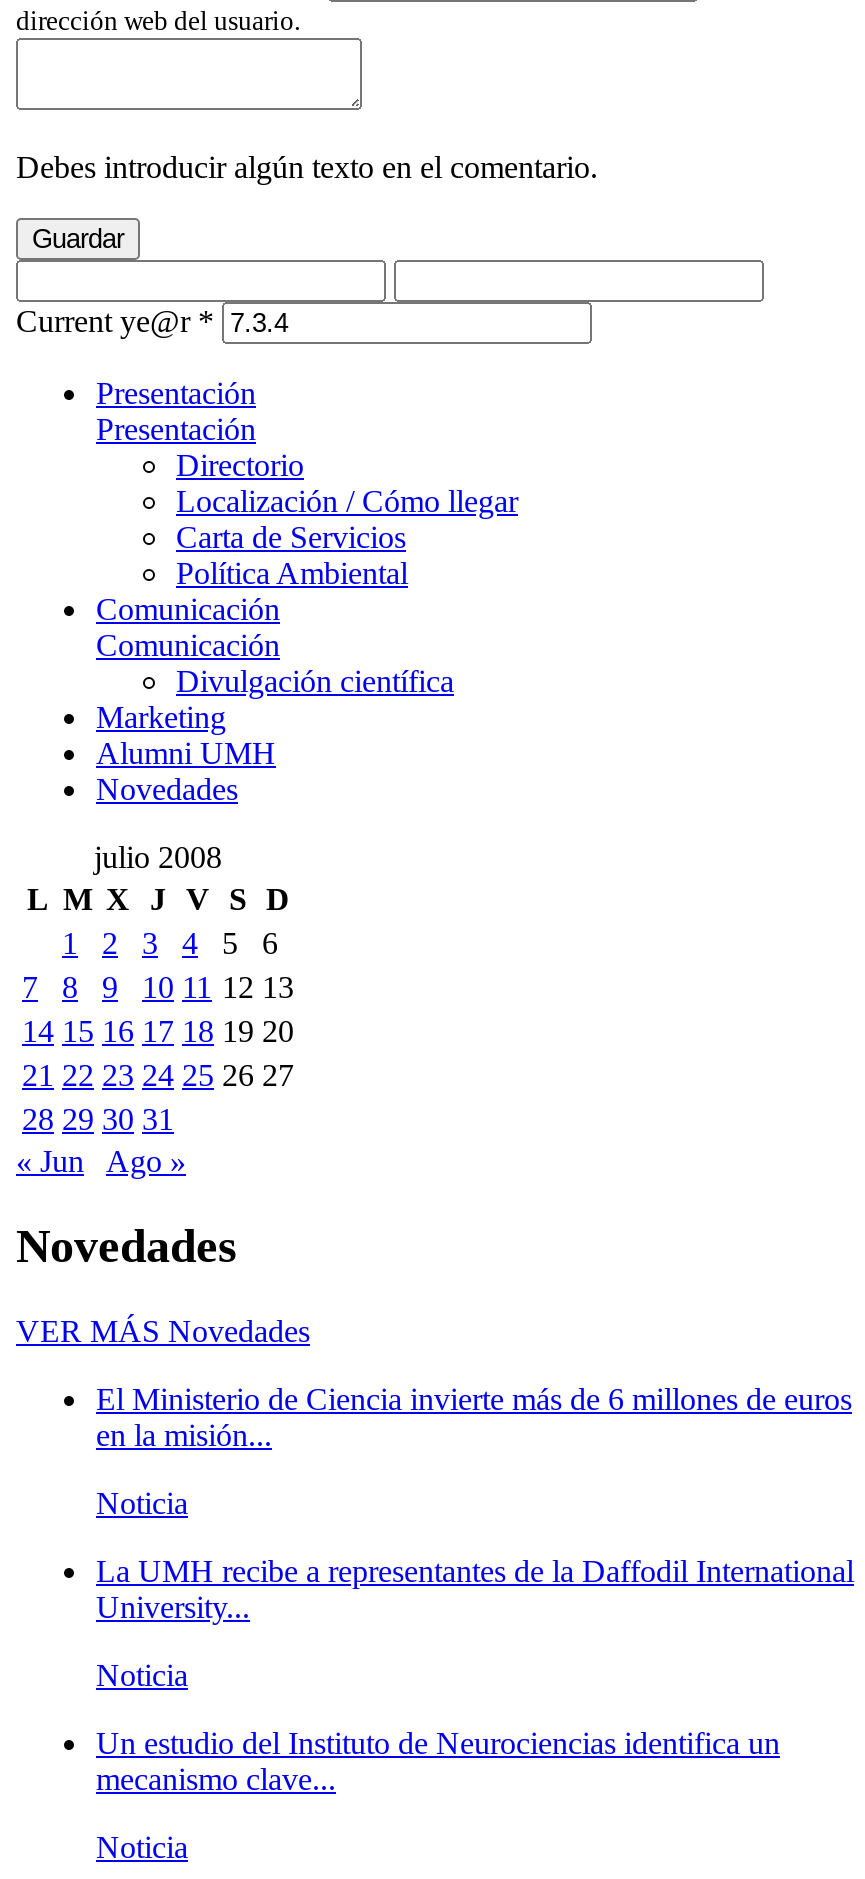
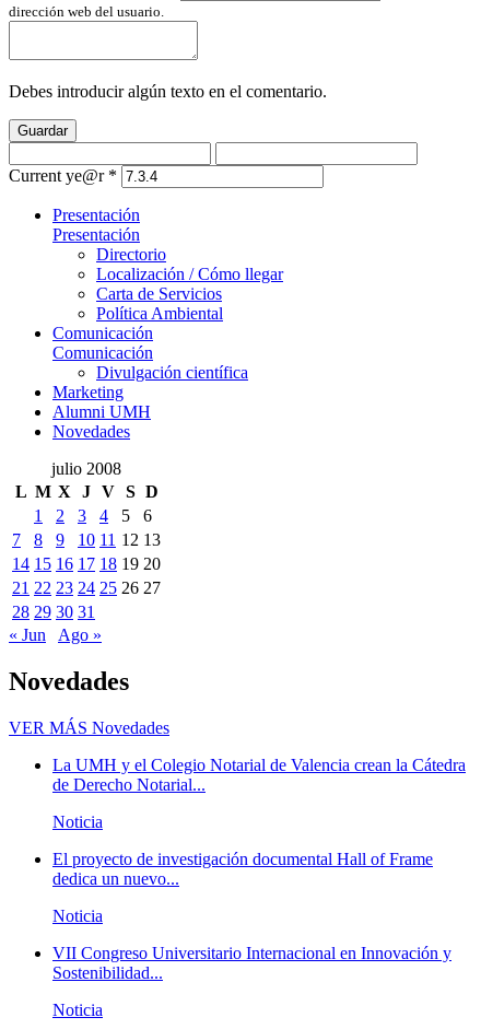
- El Ministerio de Ciencia invierte más de 6 millones de euros
- en la misión...
+ La UMH y el Colegio Notarial de Valencia crean la Cátedra
+ de Derecho Notarial...

- La UMH recibe a representantes de la Daffodil International
- University...
+ El proyecto de investigación documental Hall of Frame
+ dedica un nuevo...

- Un estudio del Instituto de Neurociencias identifica un
- mecanismo clave...
+ VII Congreso Universitario Internacional en Innovación y
+ Sostenibilidad...
